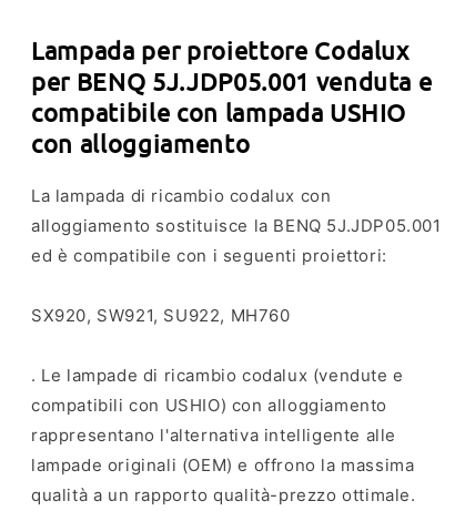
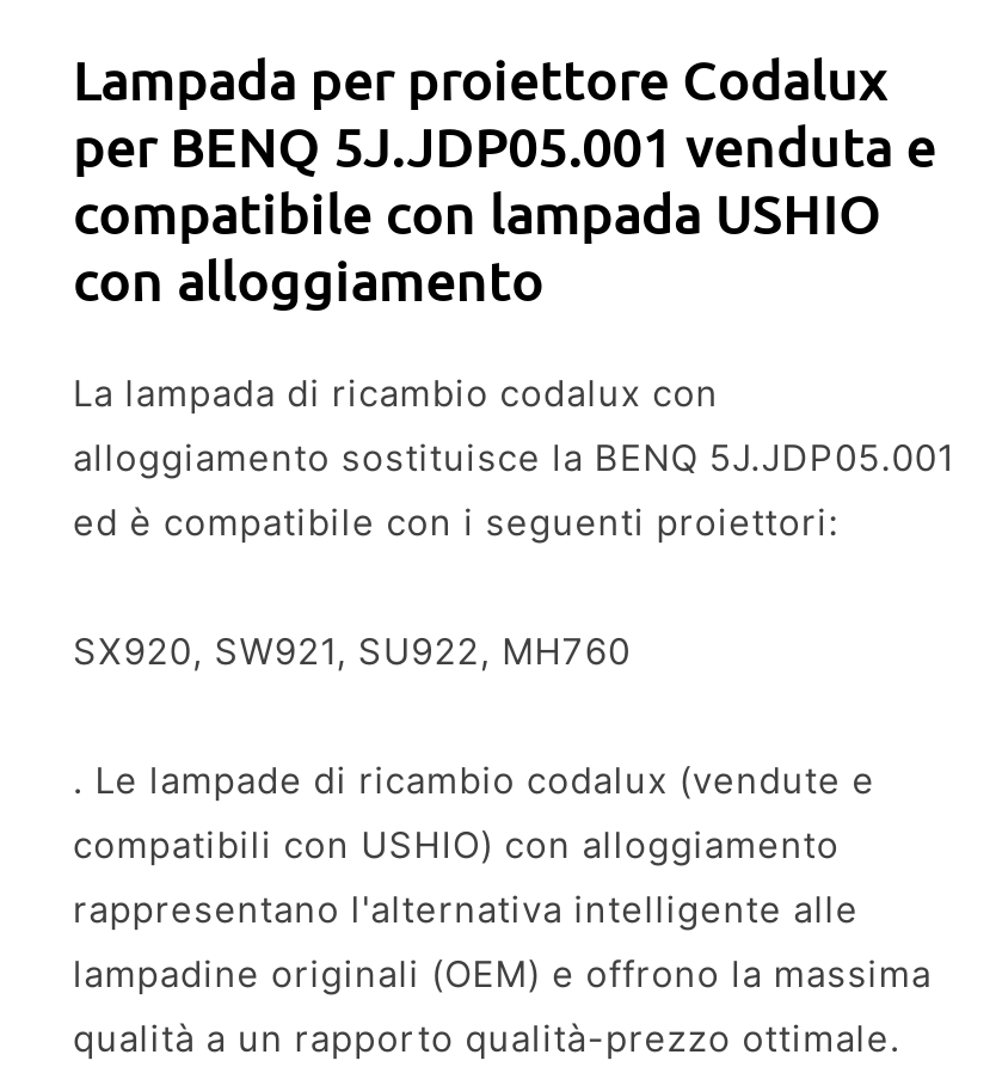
- lampade originali (OEM) e offrono la massima
+ lampadine originali (OEM) e offrono la massima
